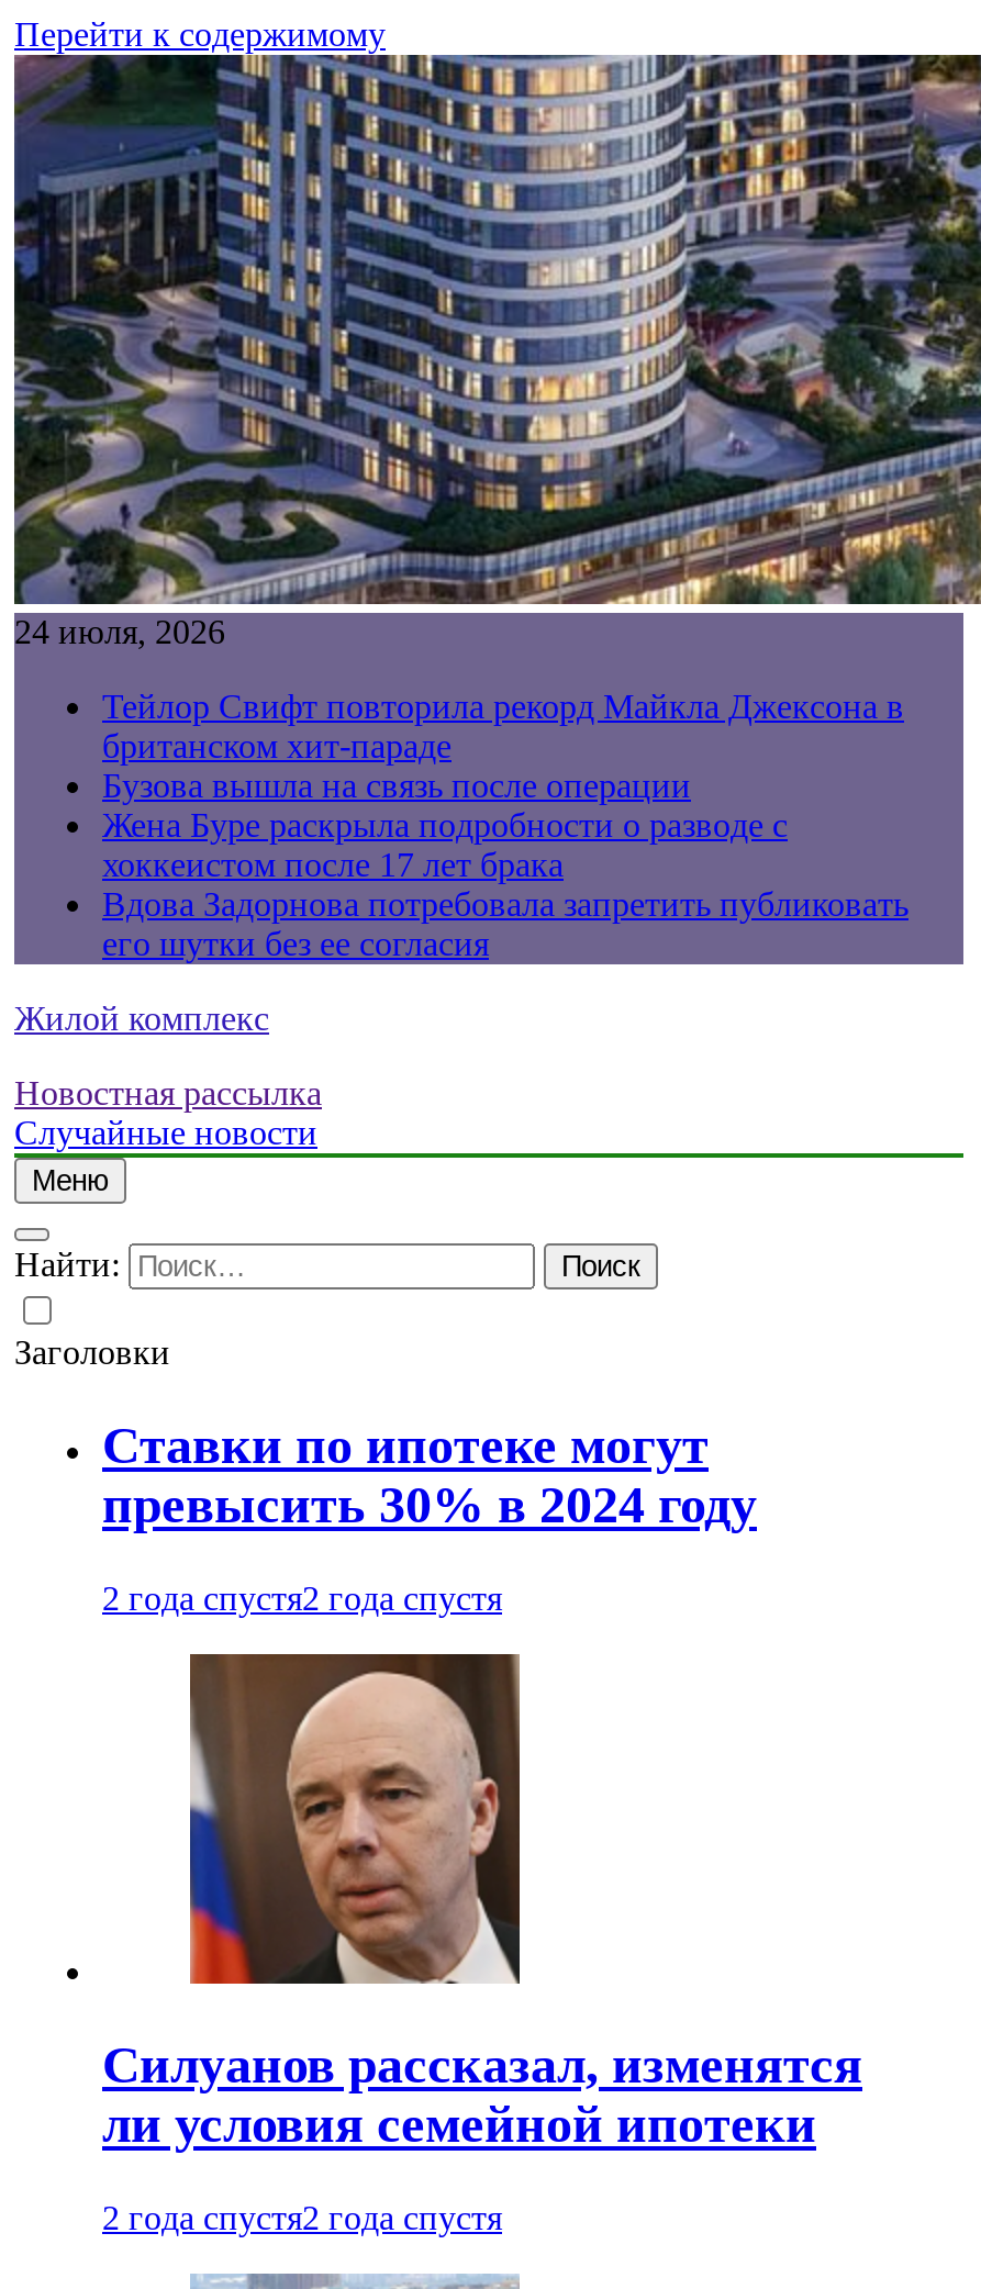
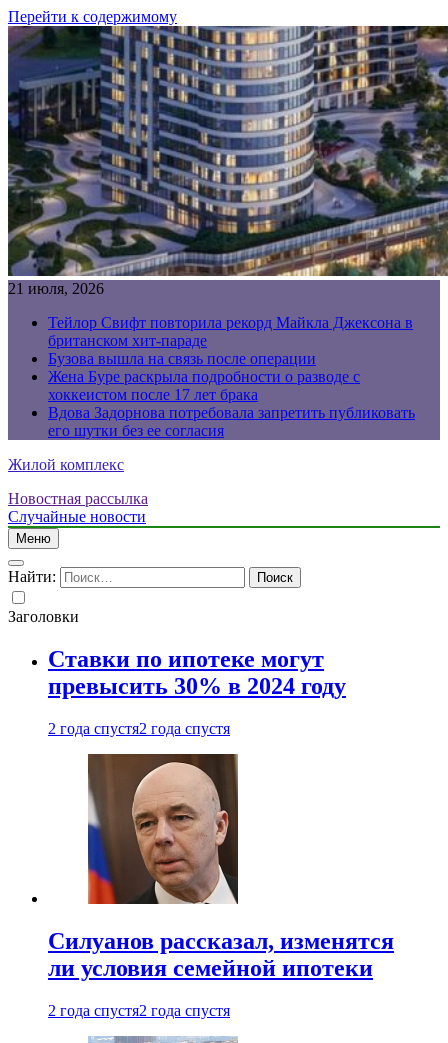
- 24 июля, 2026
+ 21 июля, 2026
